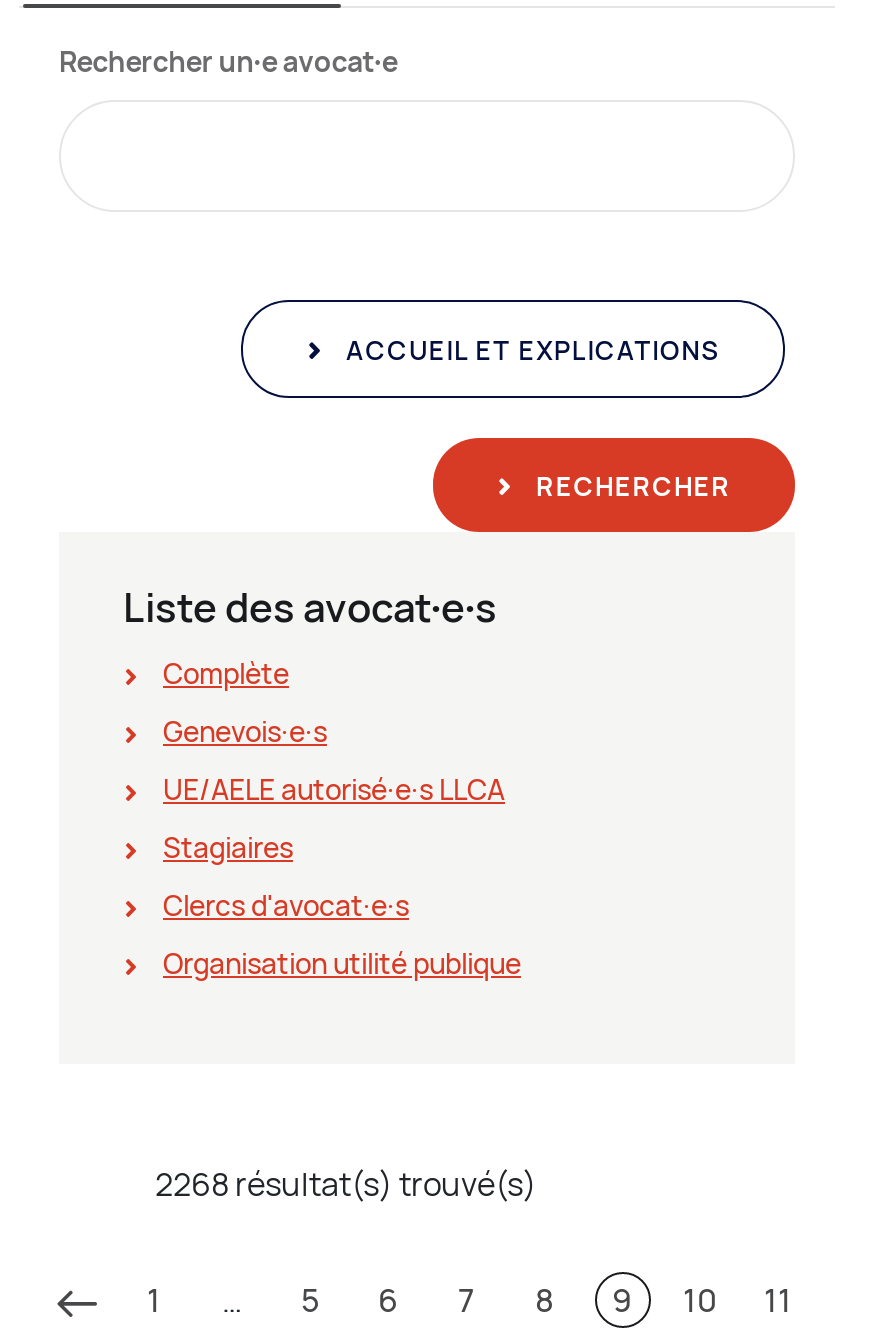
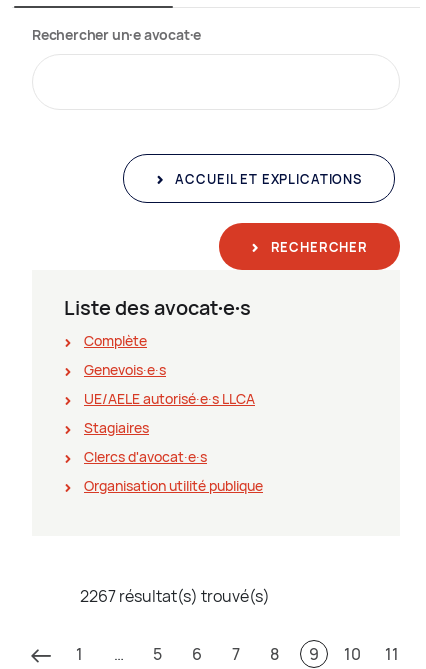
- 2268 résultat(s) trouvé(s)
+ 2267 résultat(s) trouvé(s)
